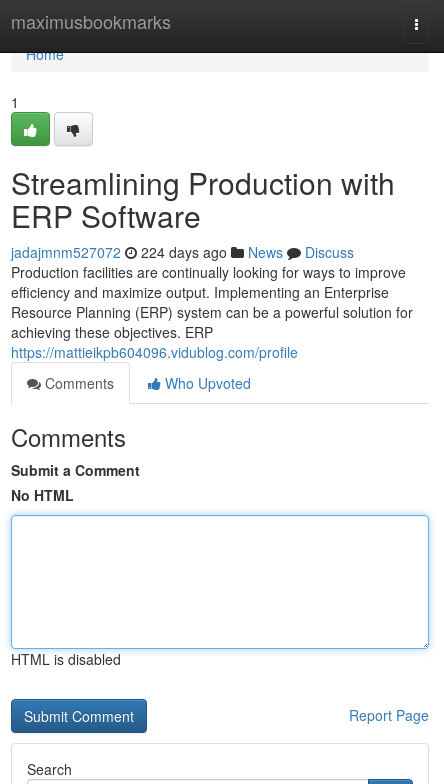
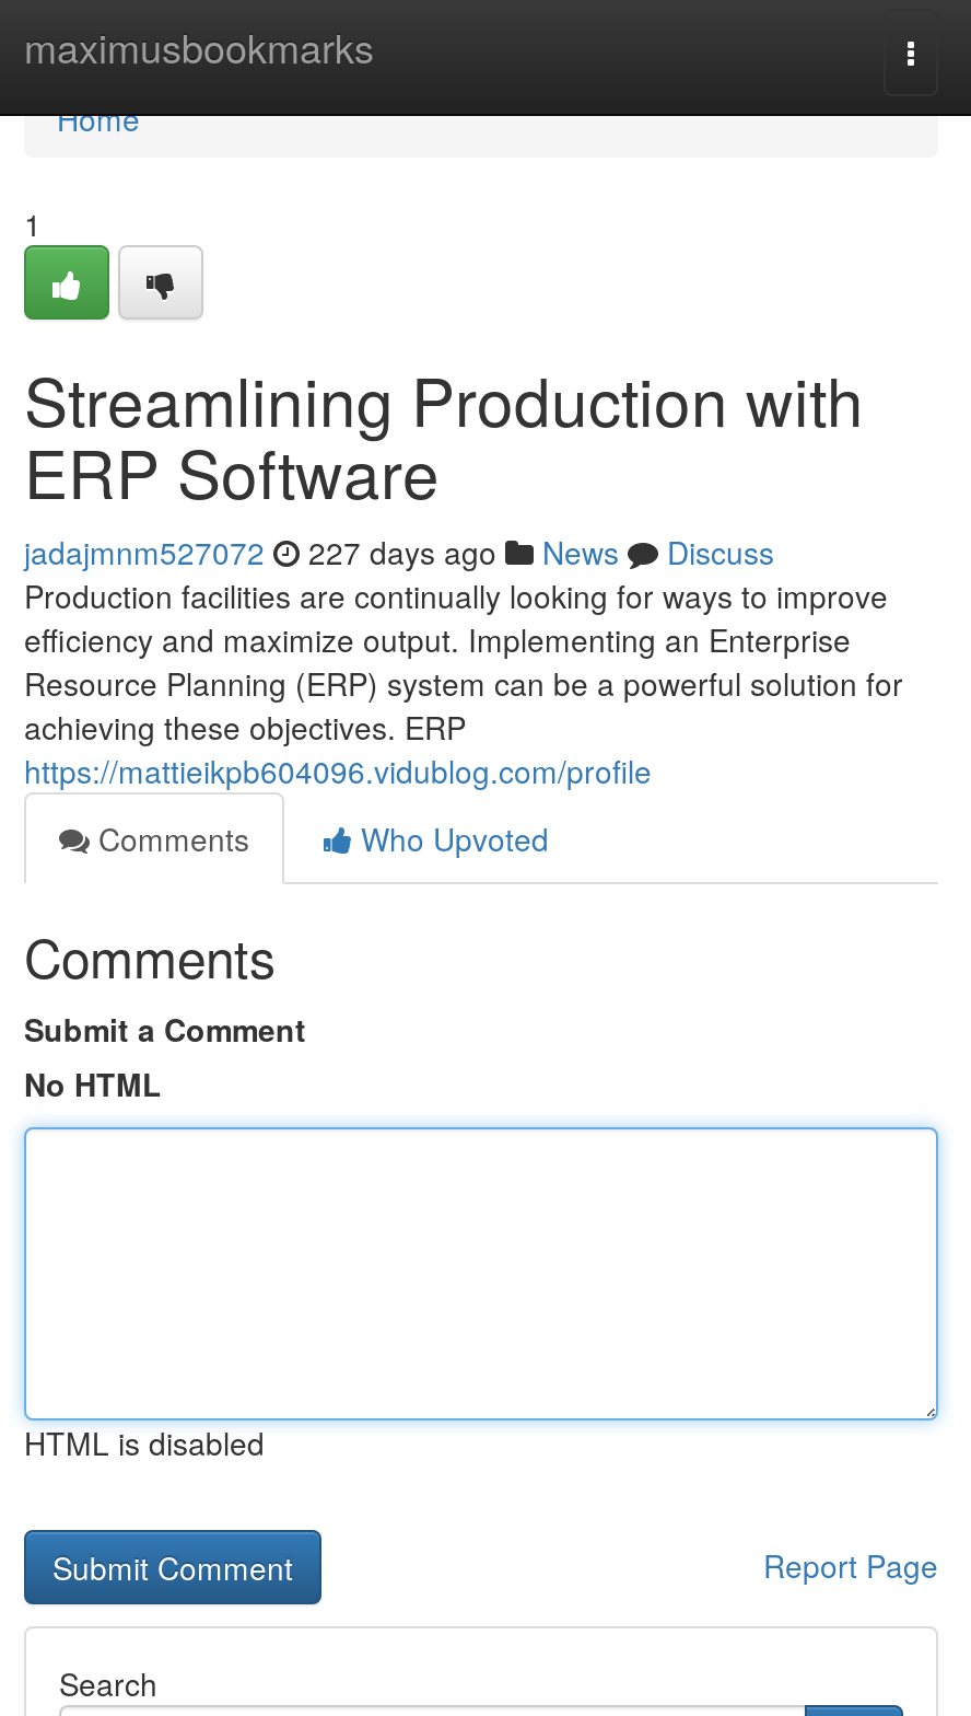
- jadajmnm527072 224 days ago News Discuss
+ jadajmnm527072 227 days ago News Discuss
